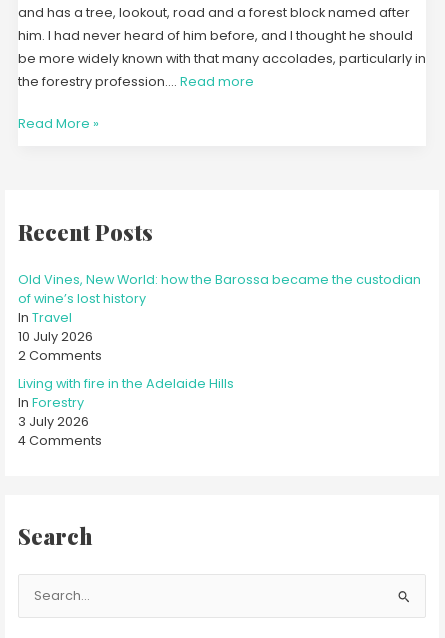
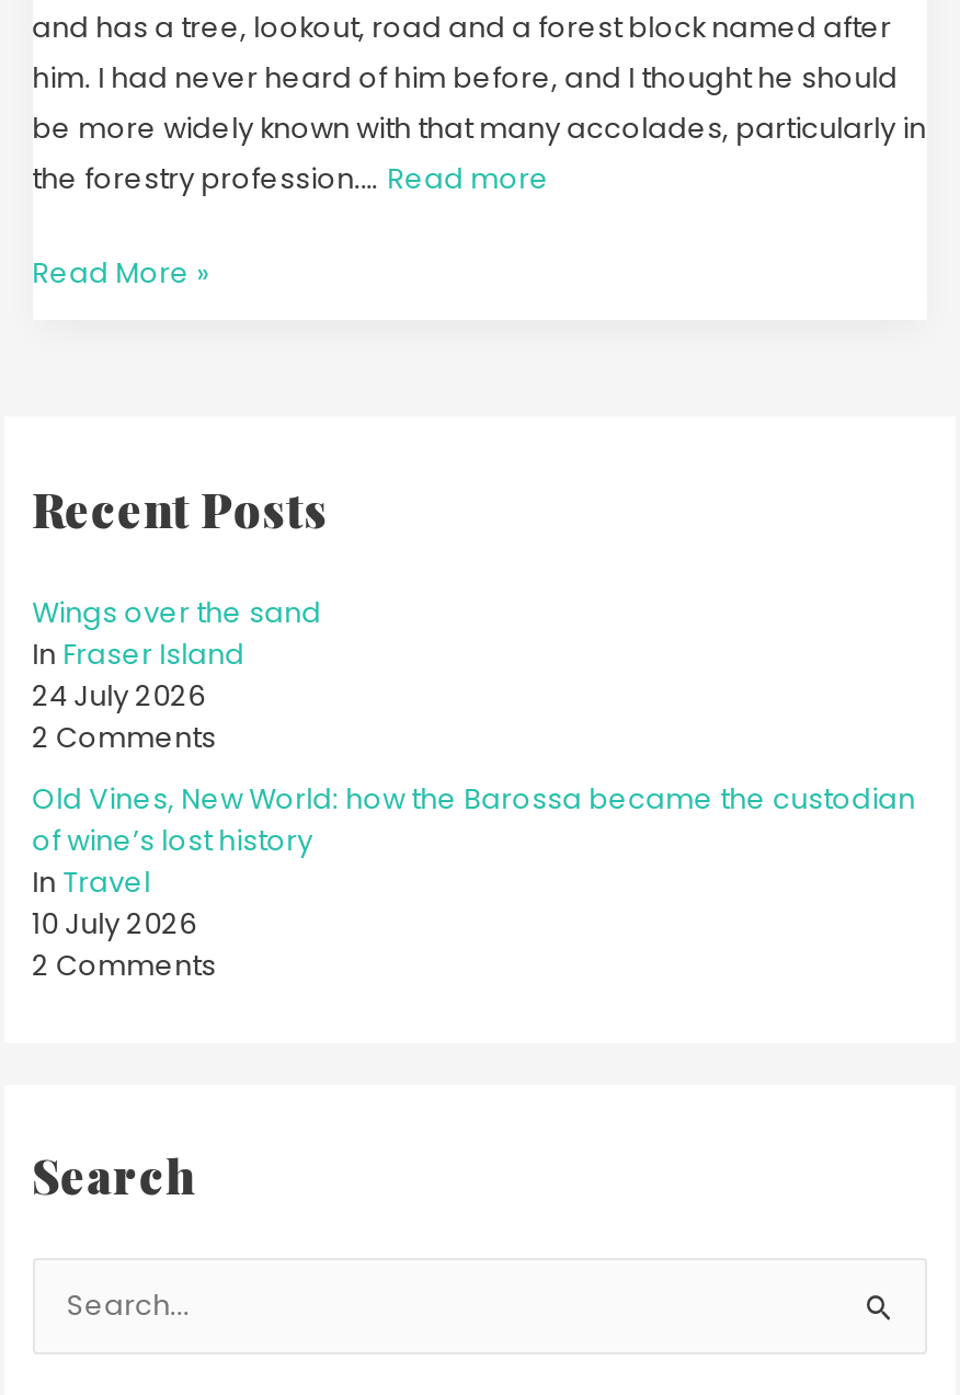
+ Wings over the sand
+ In Fraser Island
+ 24 July 2026
+ 2 Comments

moved down: Old Vines, New World: how the Barossa became the custodian | of wine’s lost history | In Travel | 10 July 2026 | 2 Comments

- Living with fire in the Adelaide Hills
- In Forestry
- 3 July 2026
- 4 Comments
